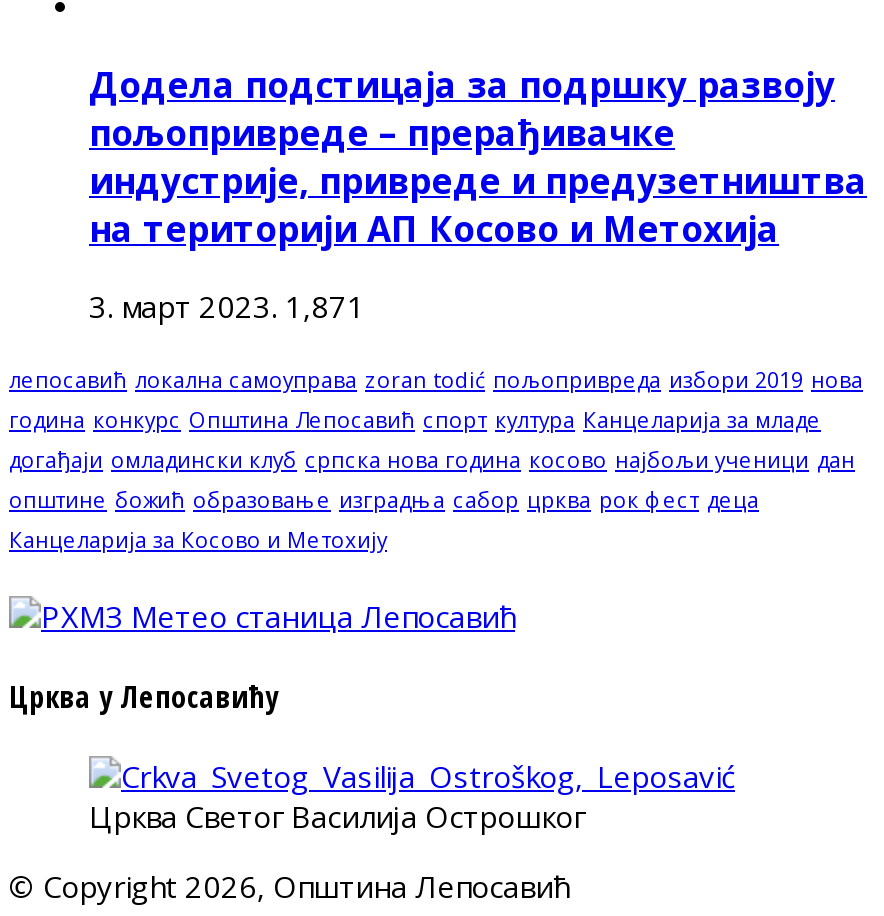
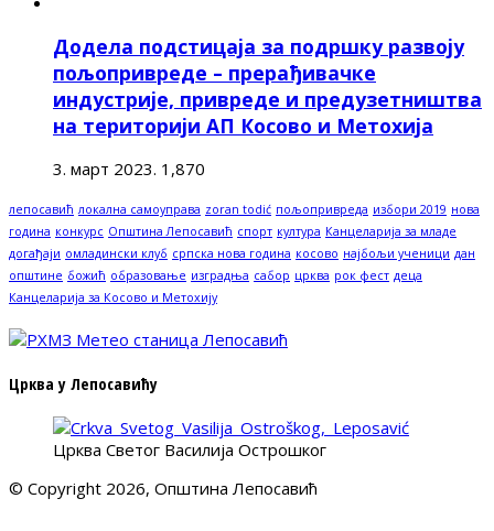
- 3. март 2023. 1,871
+ 3. март 2023. 1,870
